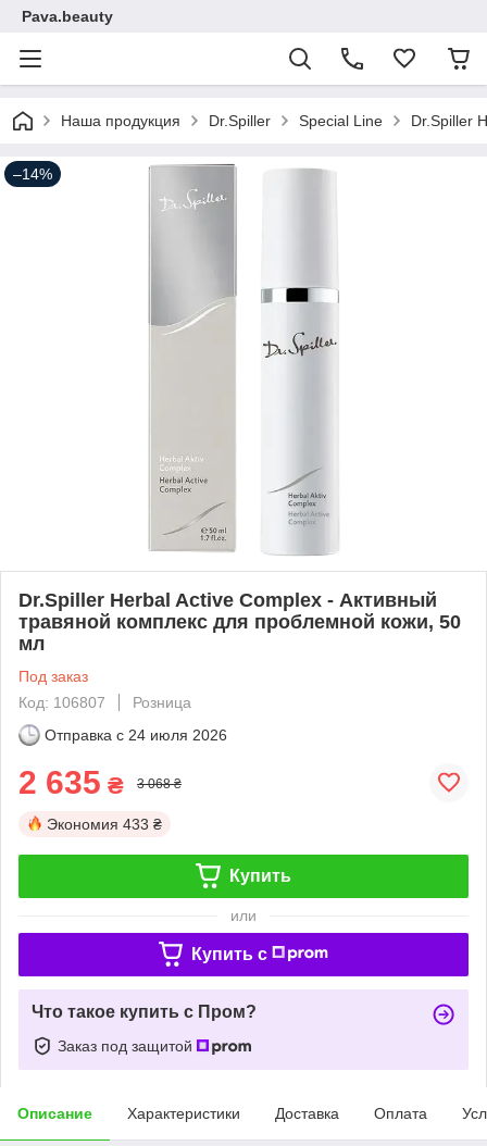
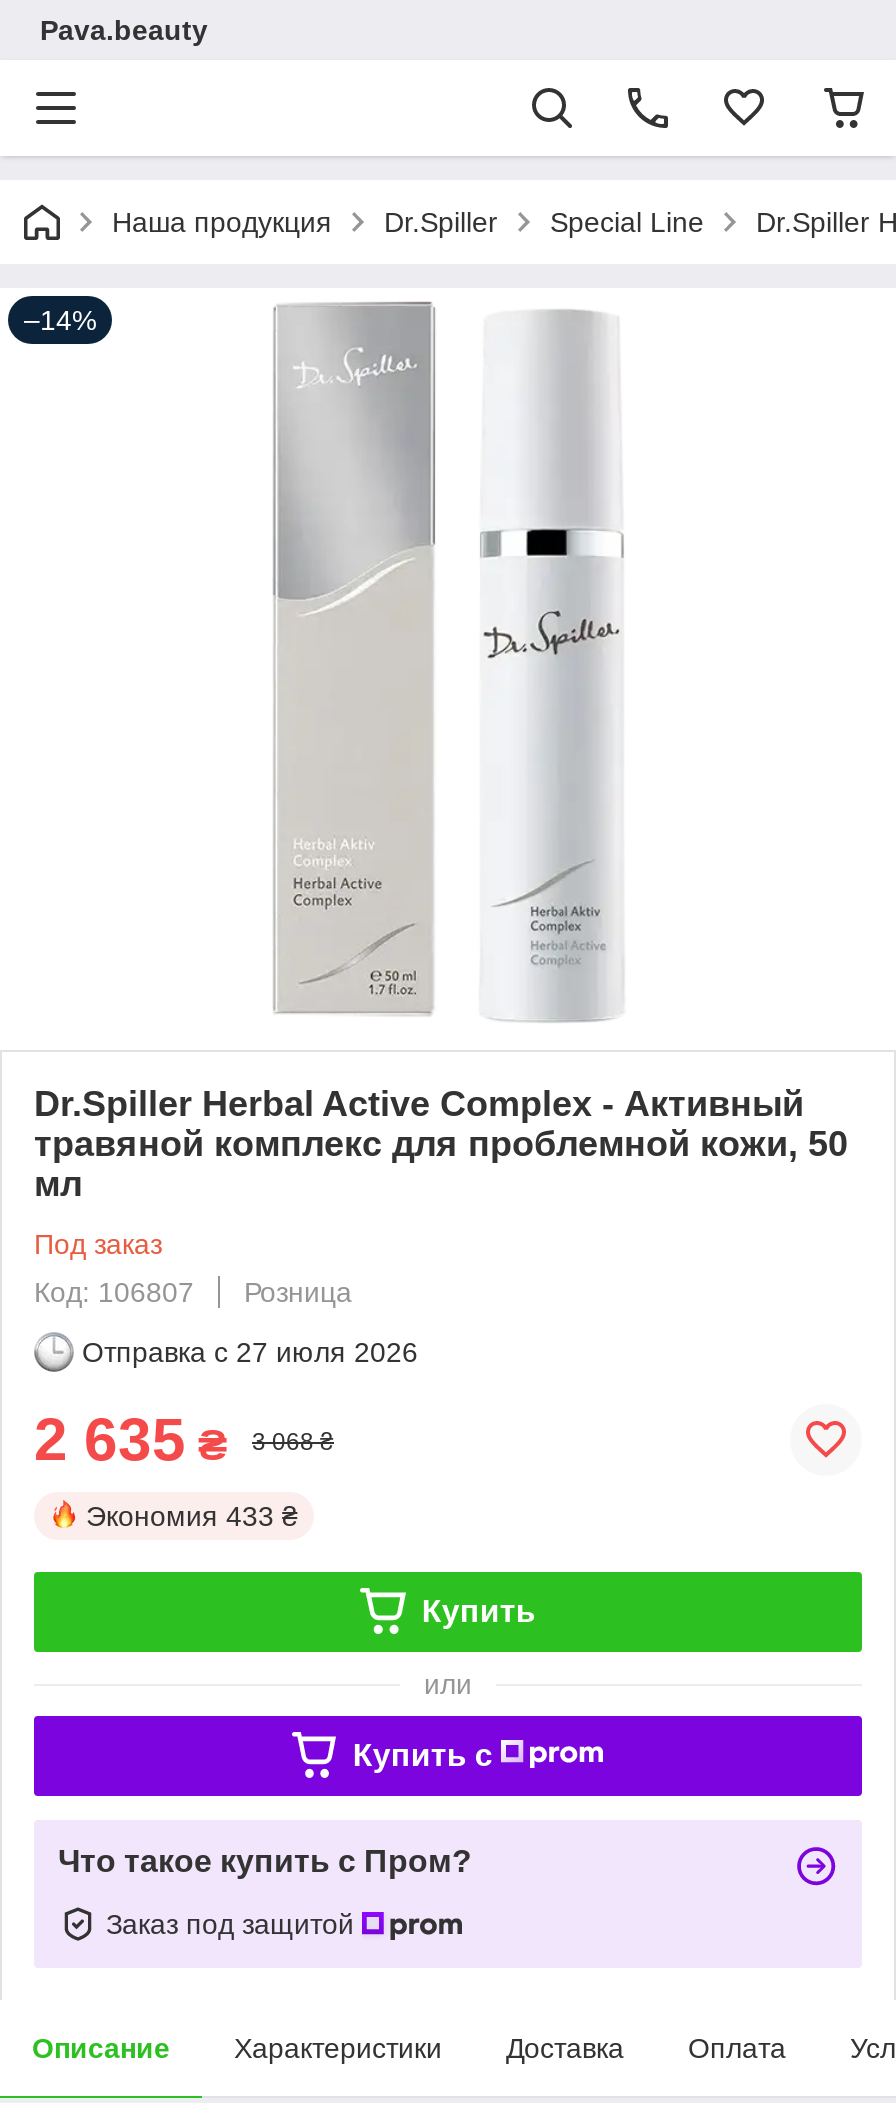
- Отправка с 24 июля 2026
+ Отправка с 27 июля 2026
